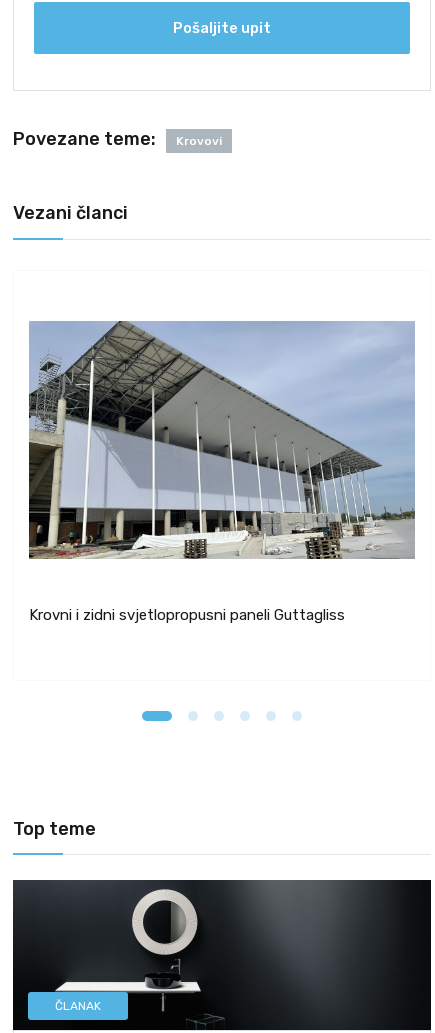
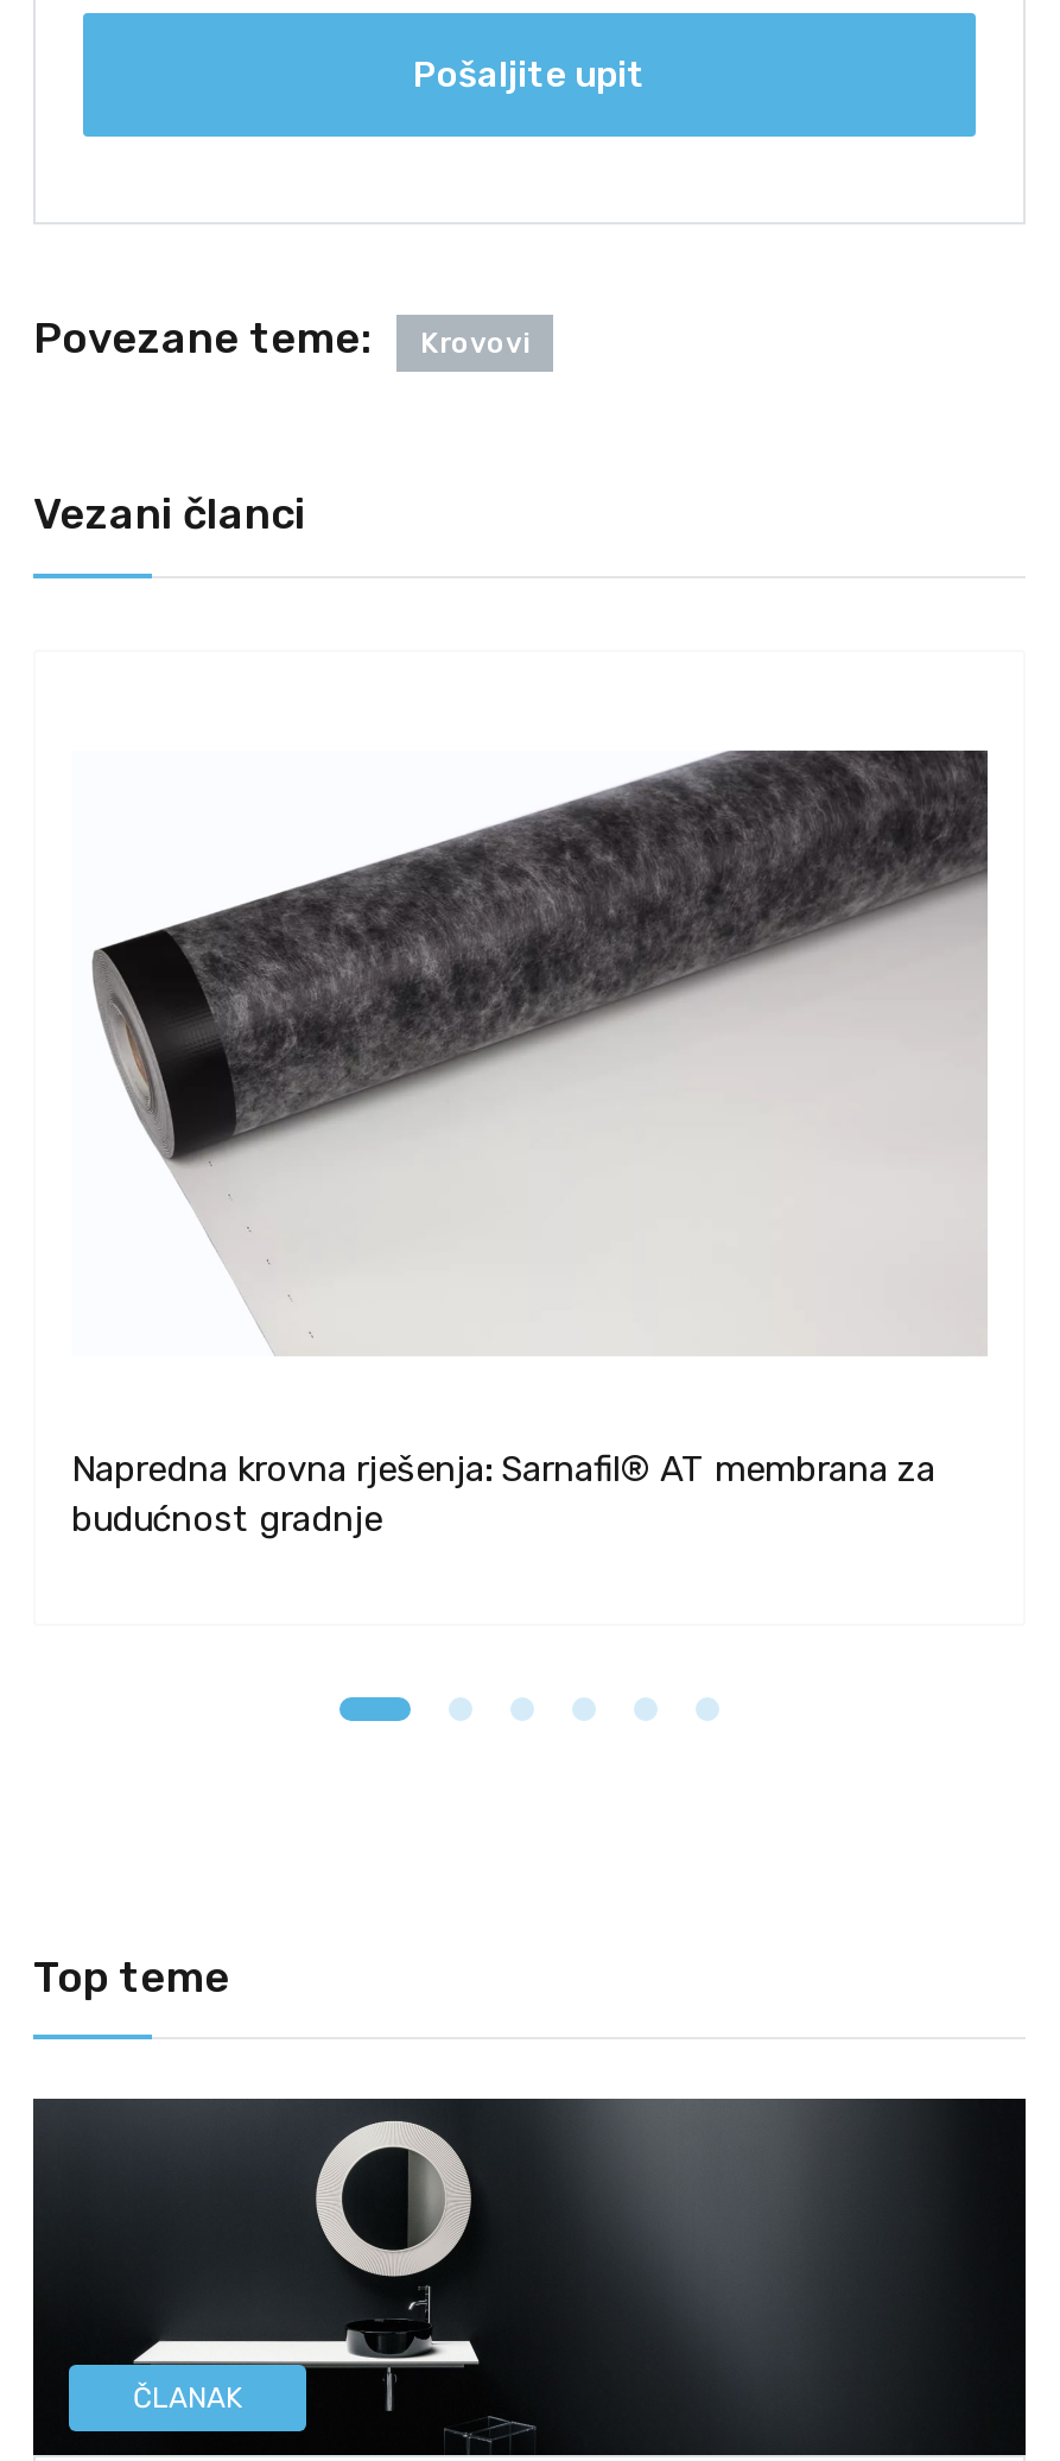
- [image]
- Krovni i zidni svjetlopropusni paneli Guttagliss
+ [image]
+ Napredna krovna rješenja: Sarnafil® AT membrana za
+ budućnost gradnje
